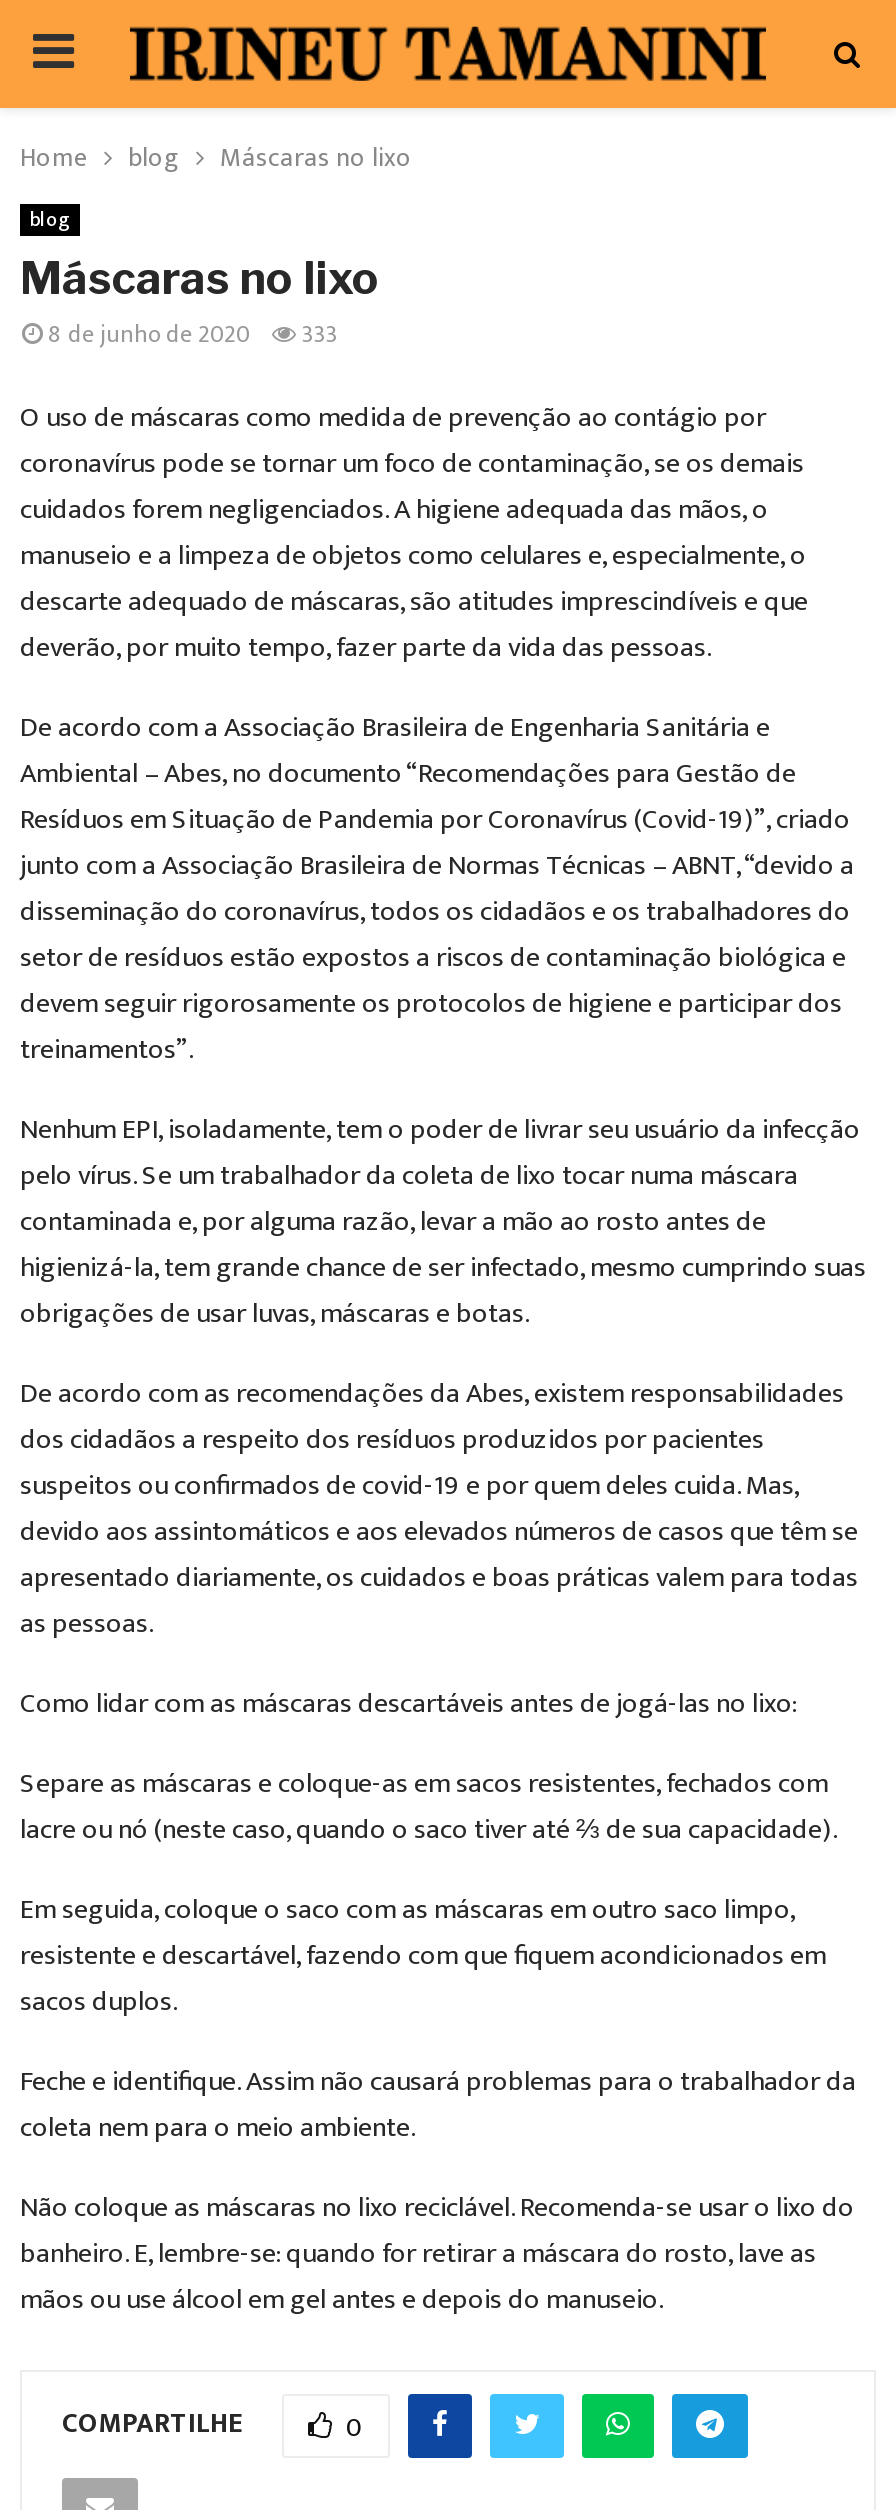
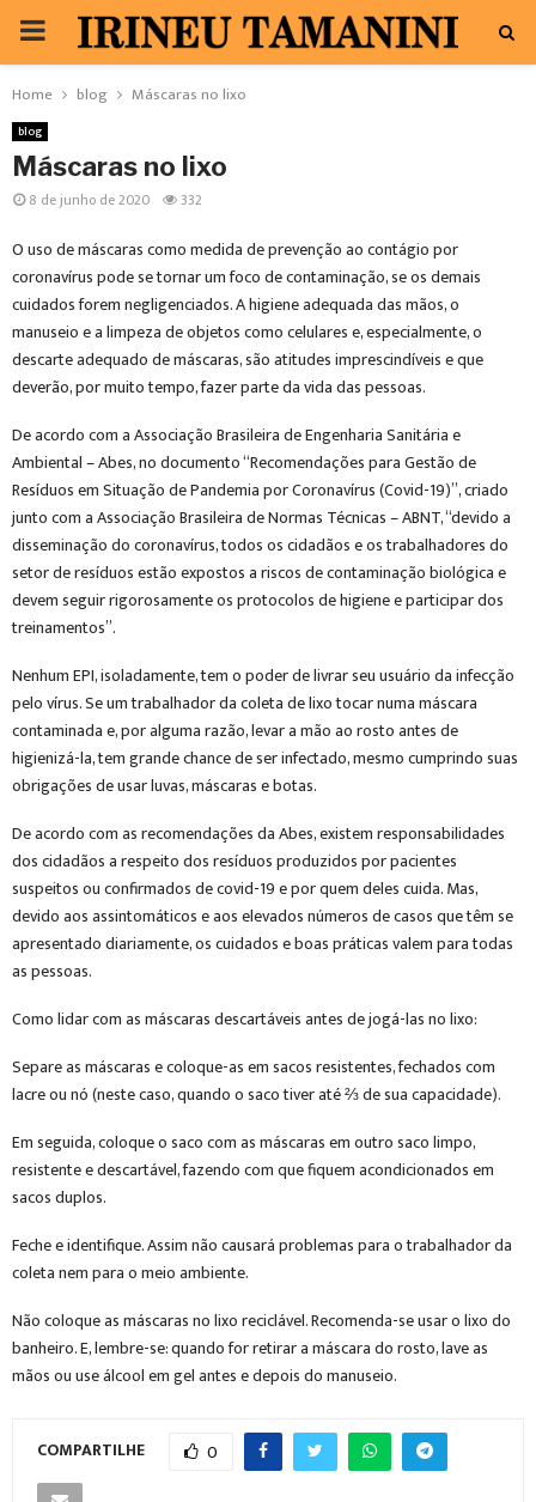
- 8 de junho de 2020 333
+ 8 de junho de 2020 332
